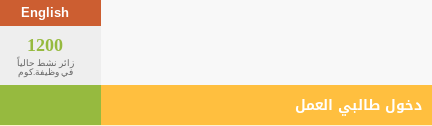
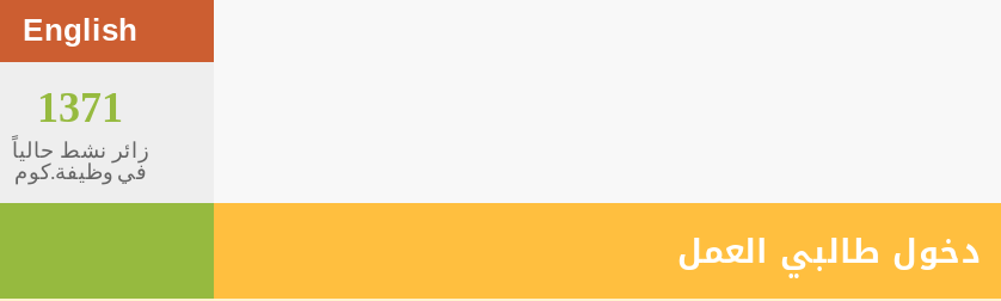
- 1200
+ 1371
